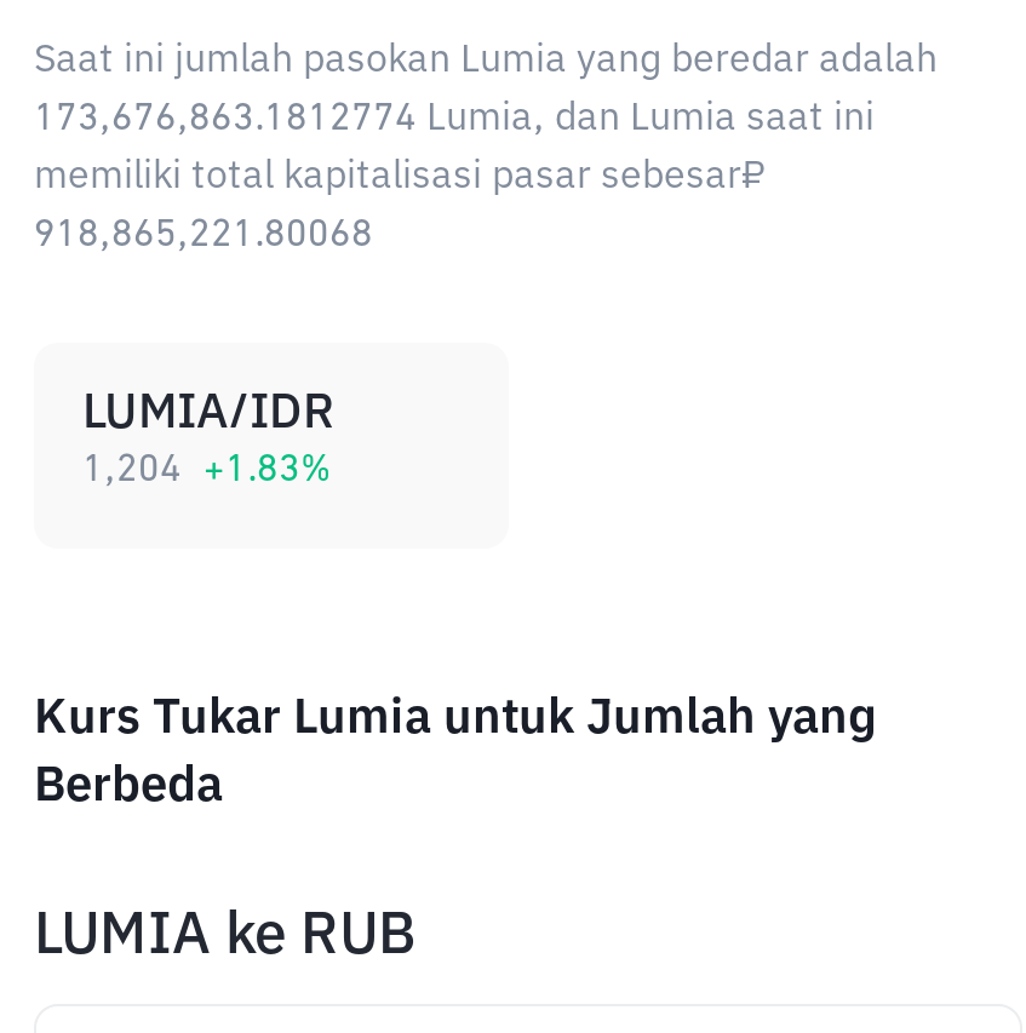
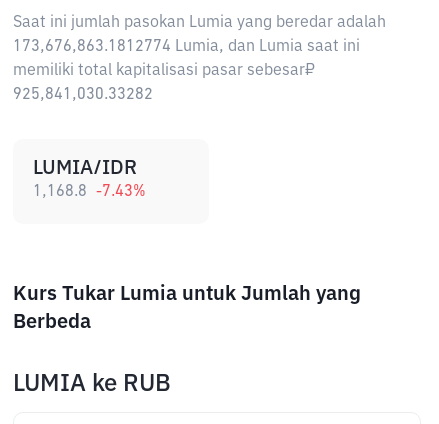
- 918,865,221.80068
+ 925,841,030.33282

- 1,204 + 1.83%
+ 1,168.8 -7.43%
